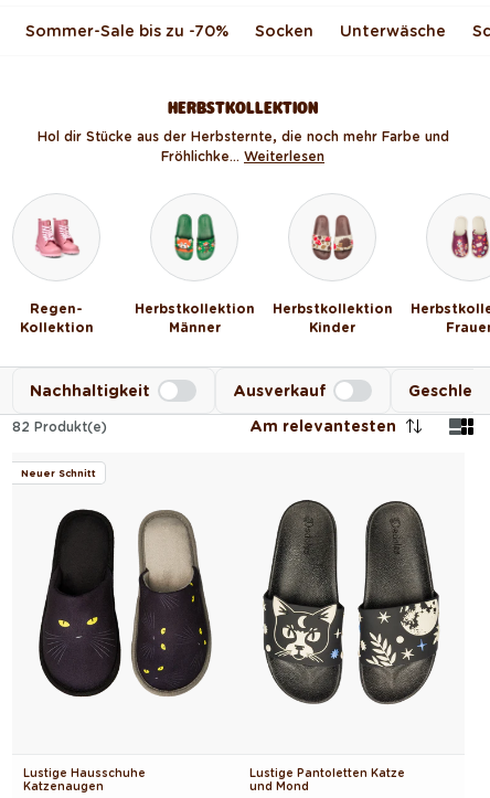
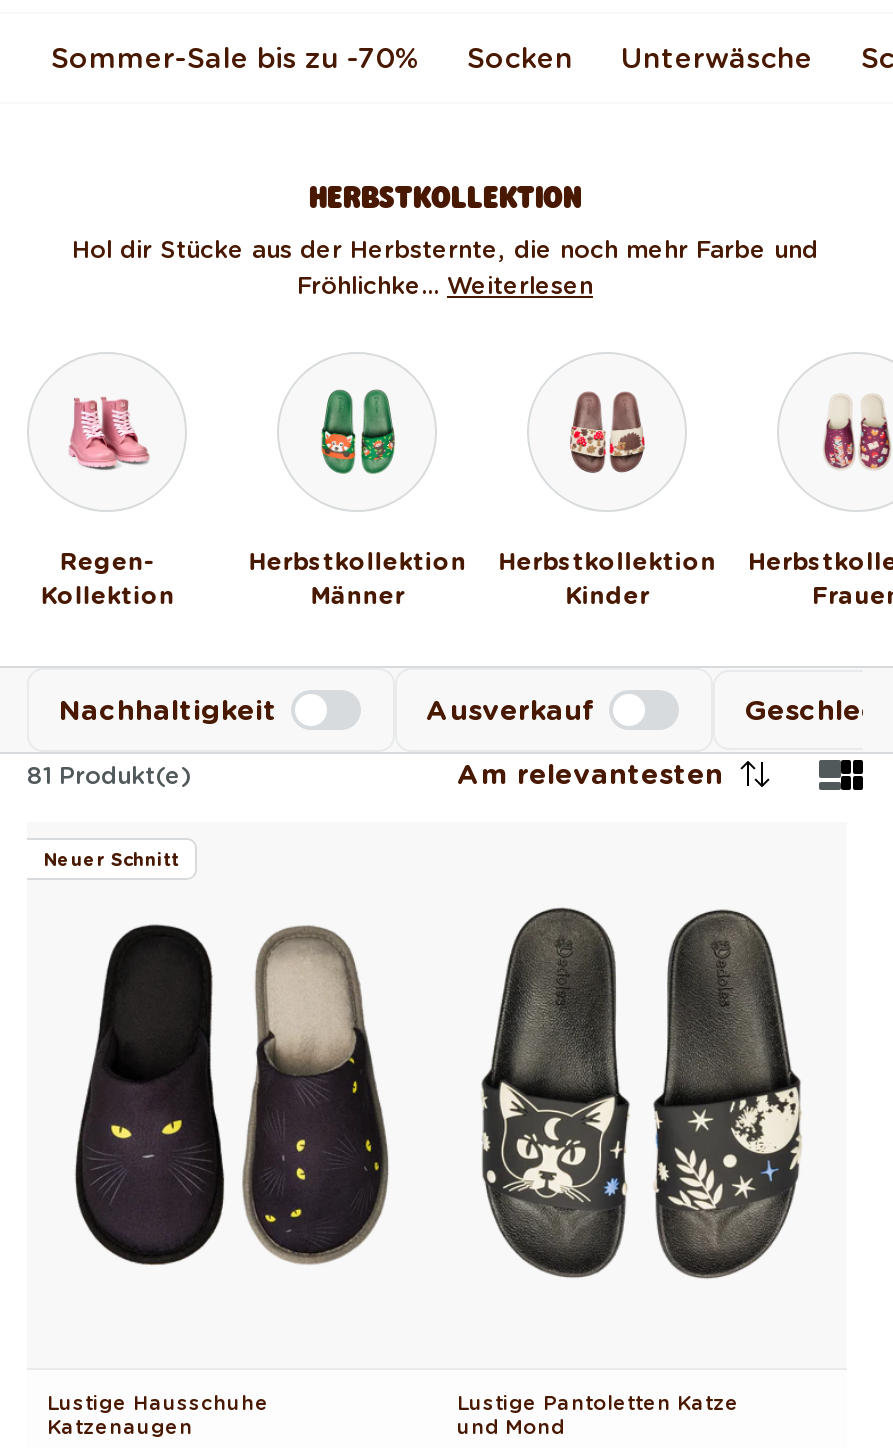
- 82 Produkt(e)
+ 81 Produkt(e)
